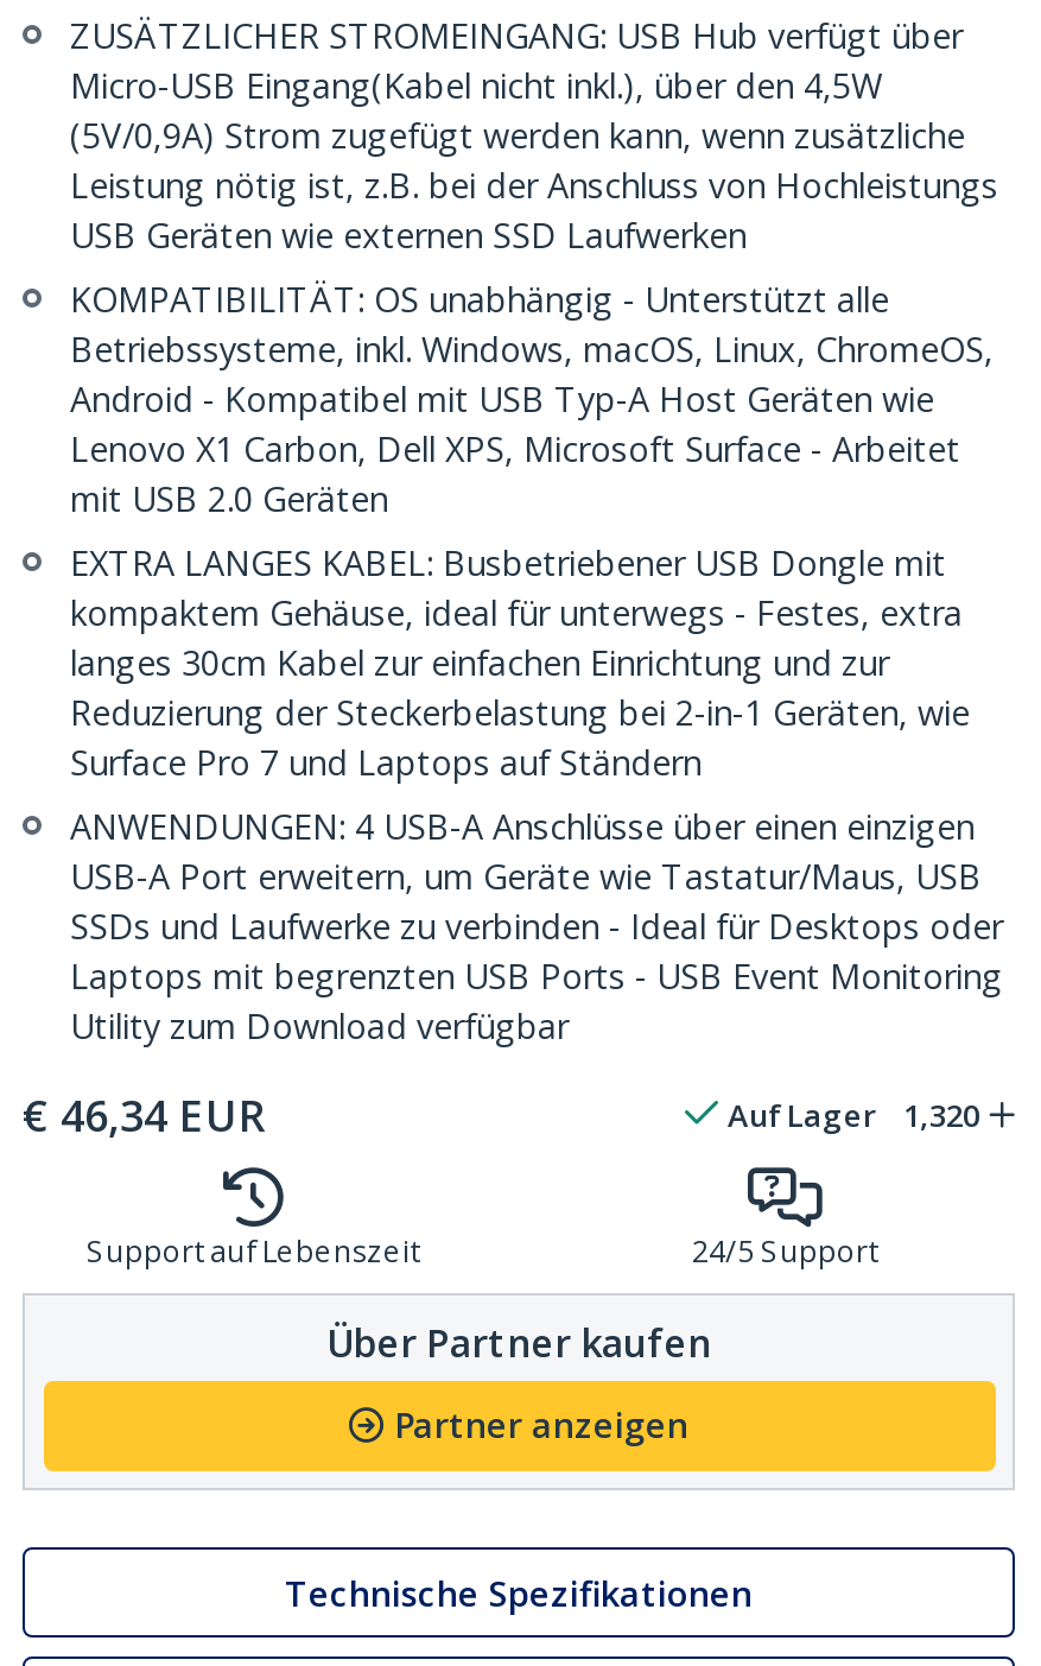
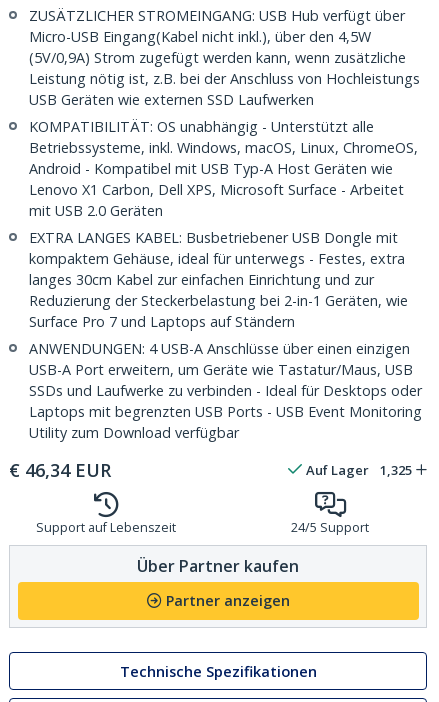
- Auf Lager 1,320
+ Auf Lager 1,325
